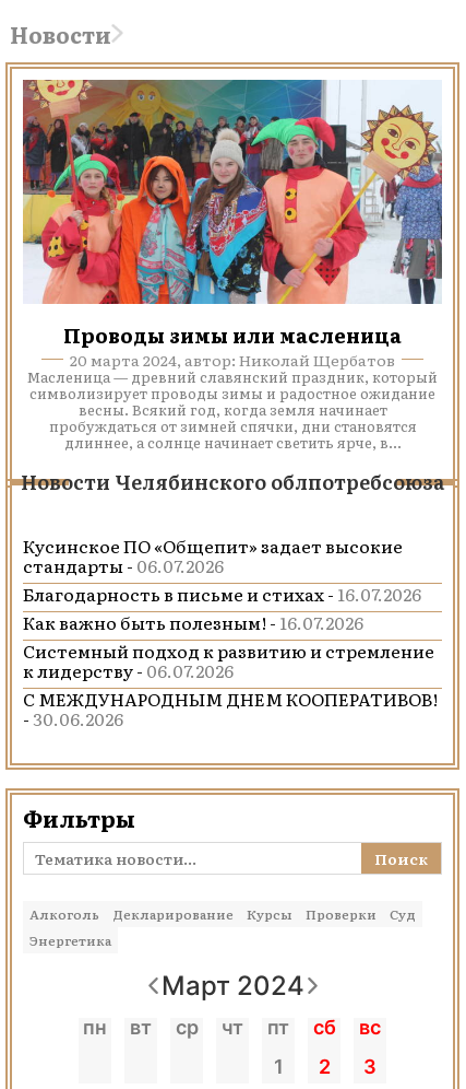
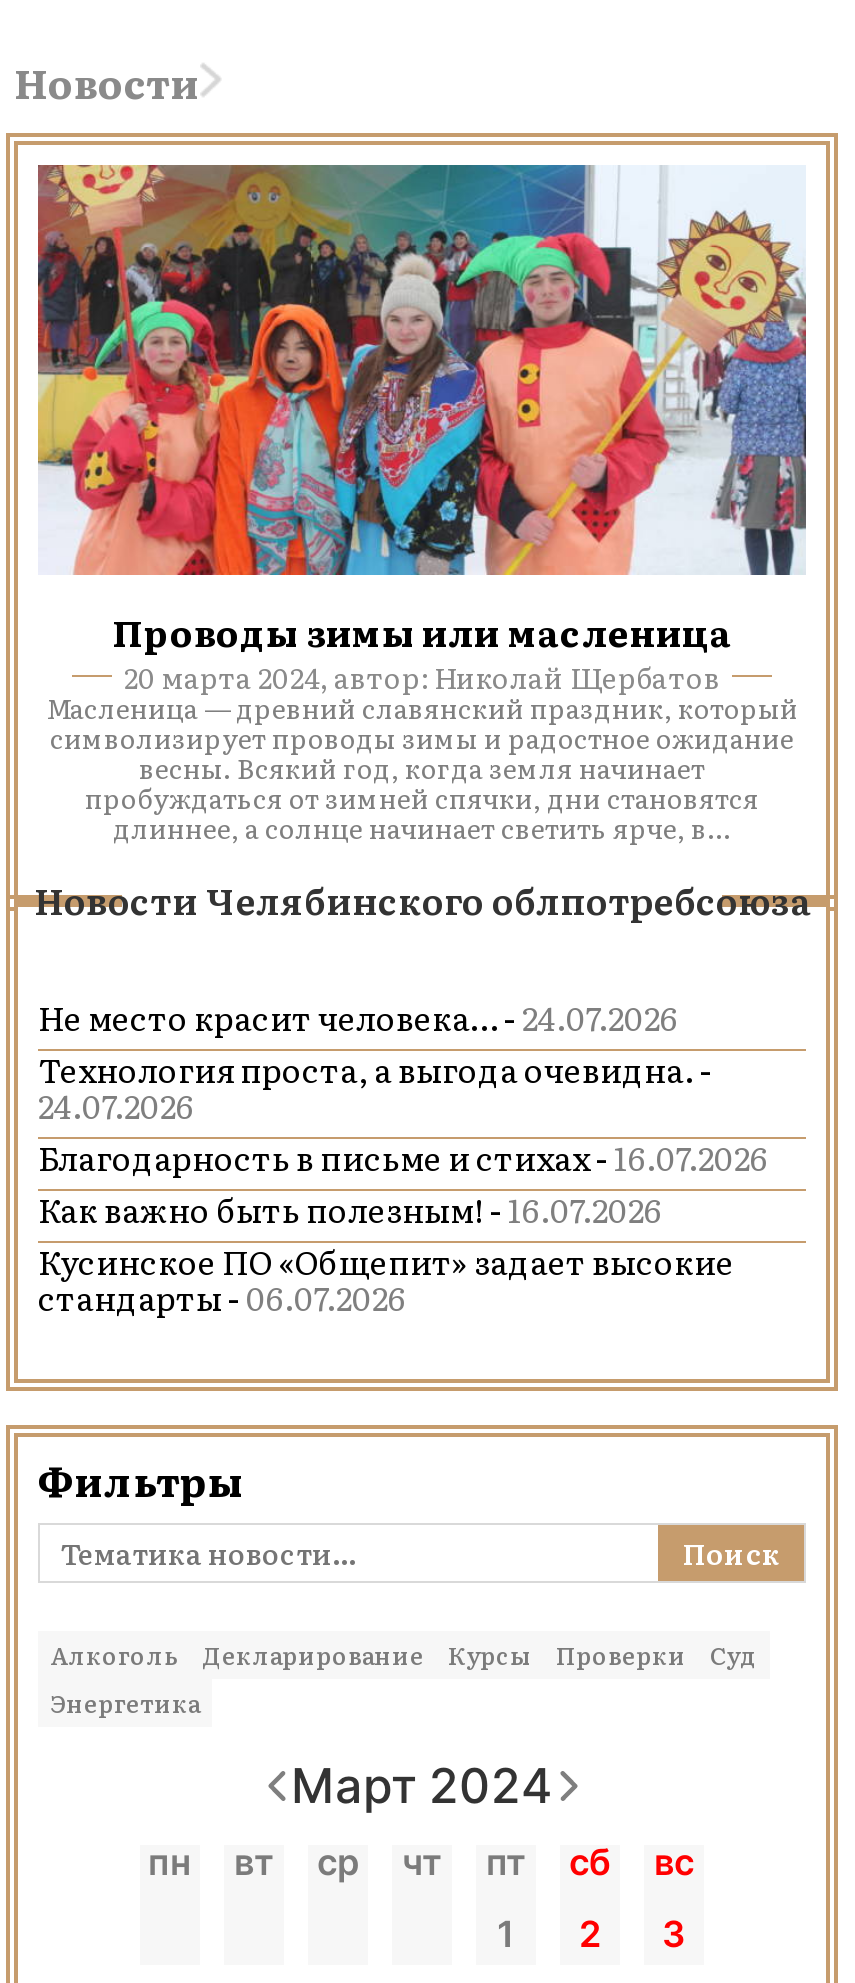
+ Не место красит человека… - 24.07.2026
+ Технология проста, а выгода очевидна. -
+ 24.07.2026

moved down: Кусинское ПО «Общепит» задает высокие | стандарты -06.07.2026

moved up: Благодарность в письме и стихах -16.07.2026 | Как важно быть полезным! -16.07.2026

- Системный подход к развитию и стремление
- к лидерству -06.07.2026
- С МЕЖДУНАРОДНЫМ ДНЕМ КООПЕРАТИВОВ!
- -30.06.2026
